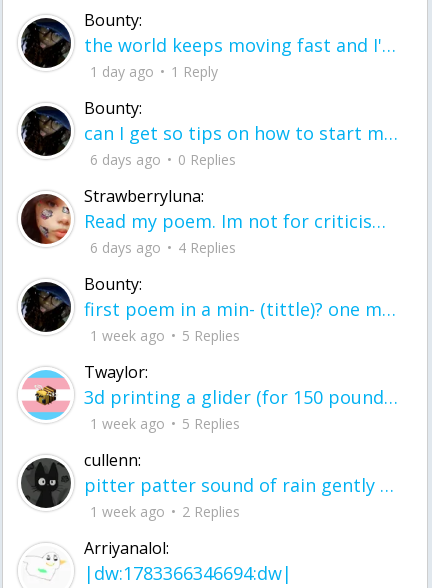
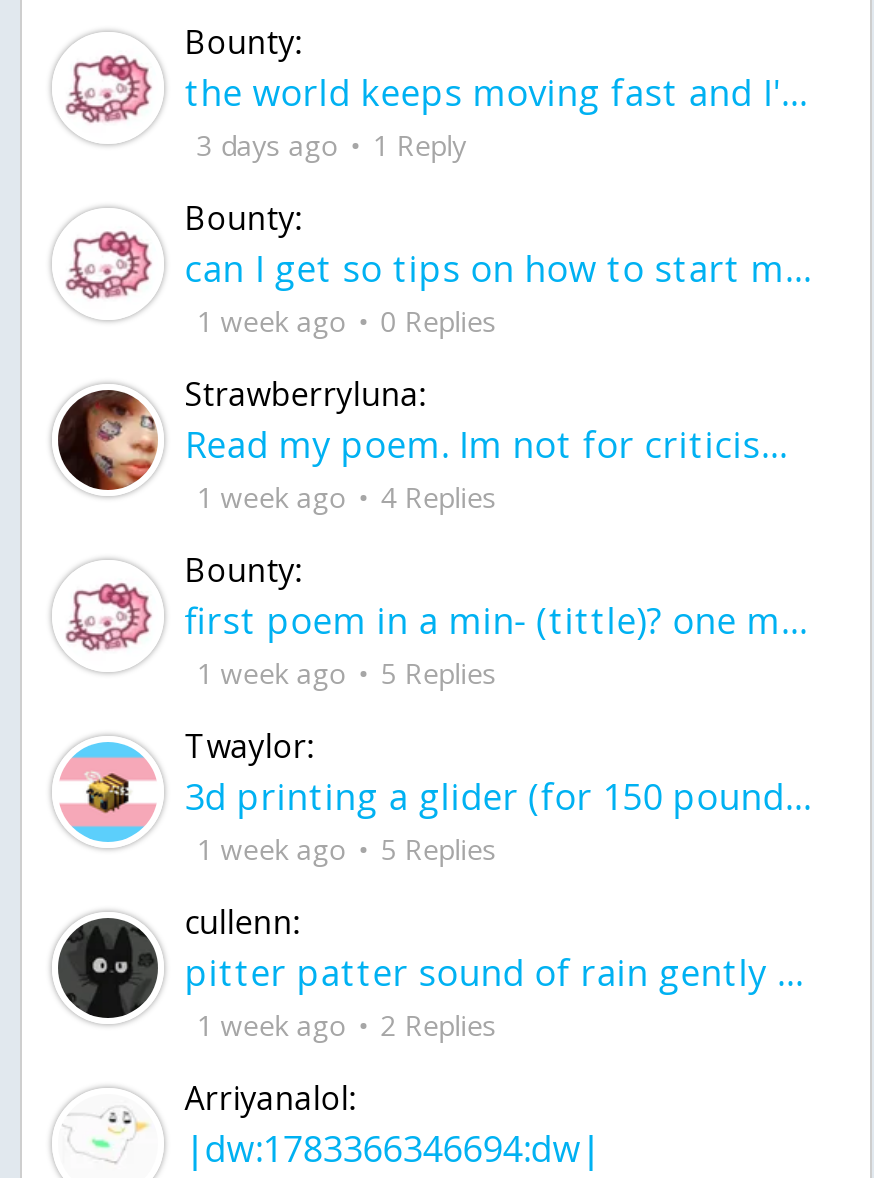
- [image]
- 1 day ago 1 Reply
+ [image]
+ 3 days ago 1 Reply

- [image]
- 6 days ago 0 Replies
+ [image]
+ 1 week ago 0 Replies

- 6 days ago 4 Replies
+ 1 week ago 4 Replies

- [image]
+ [image]
